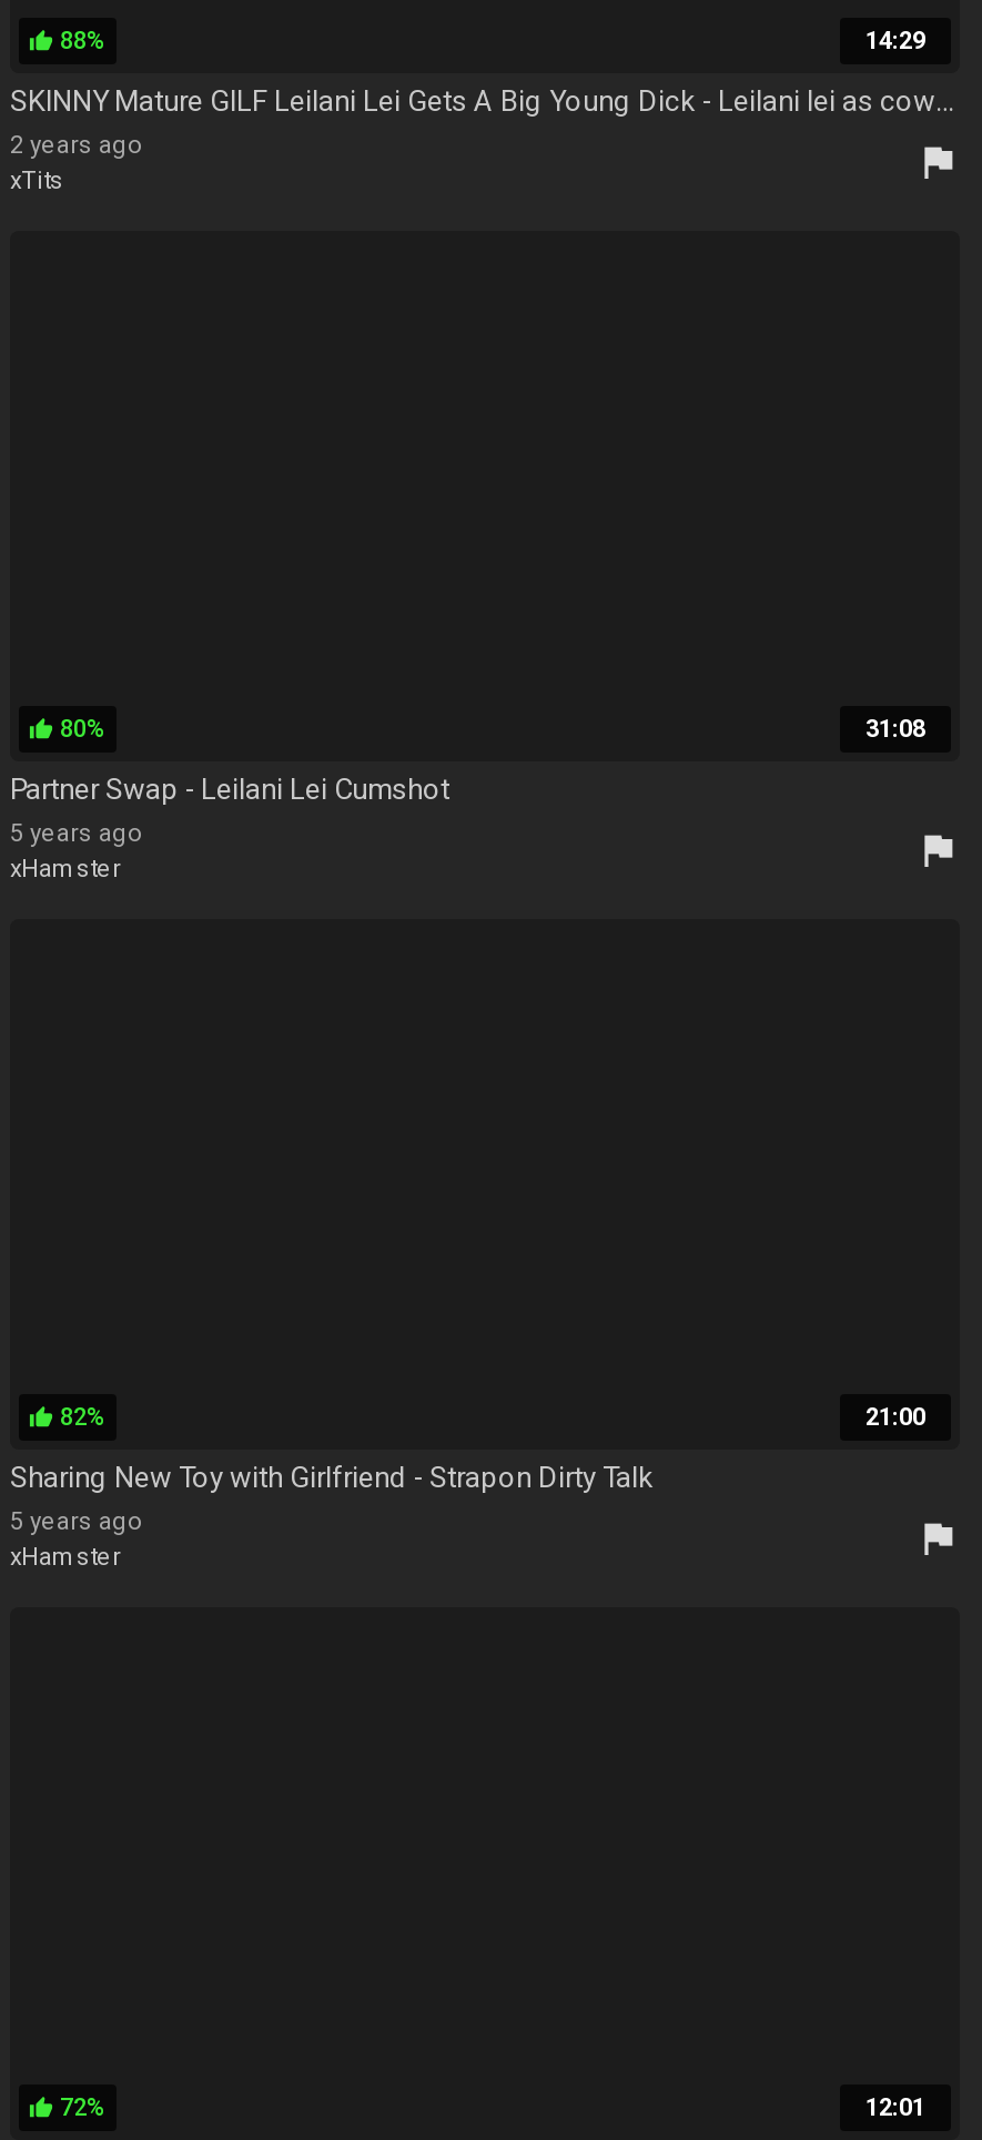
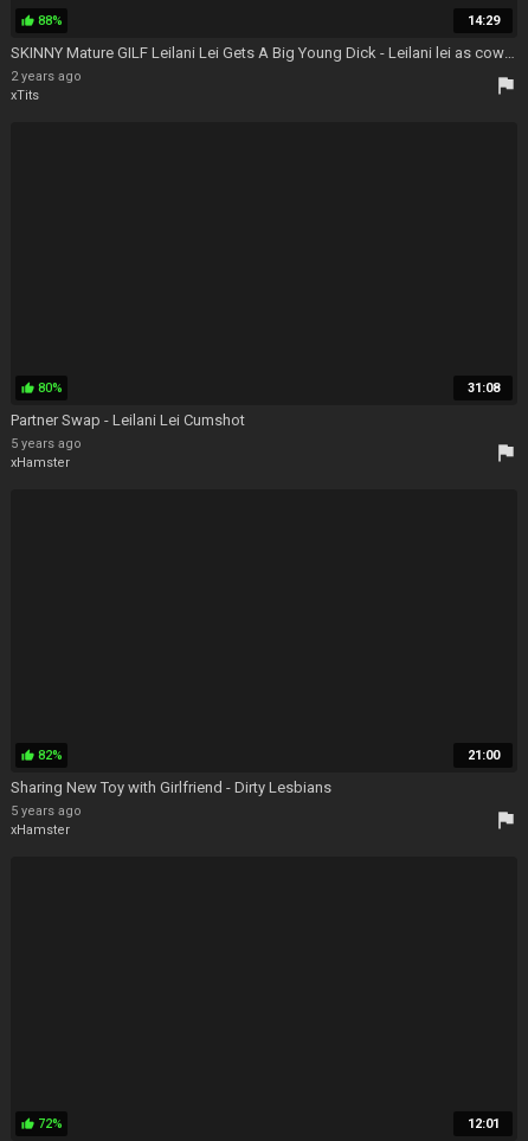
- Sharing New Toy with Girlfriend - Strapon Dirty Talk
+ Sharing New Toy with Girlfriend - Dirty Lesbians
